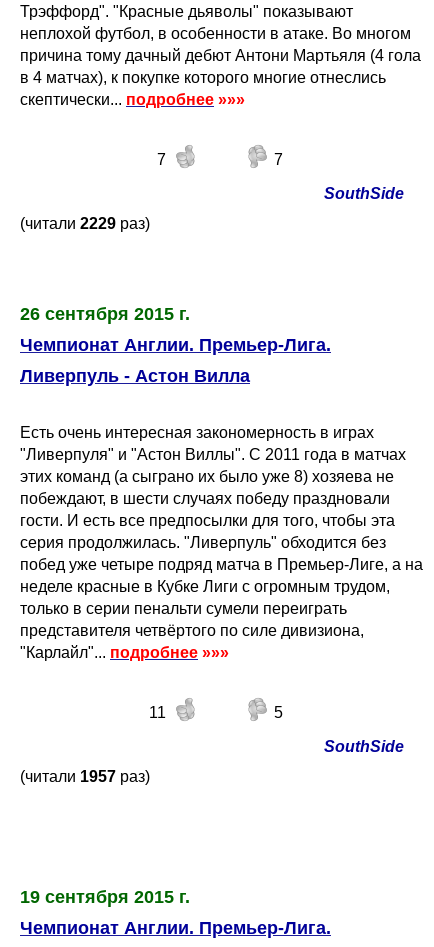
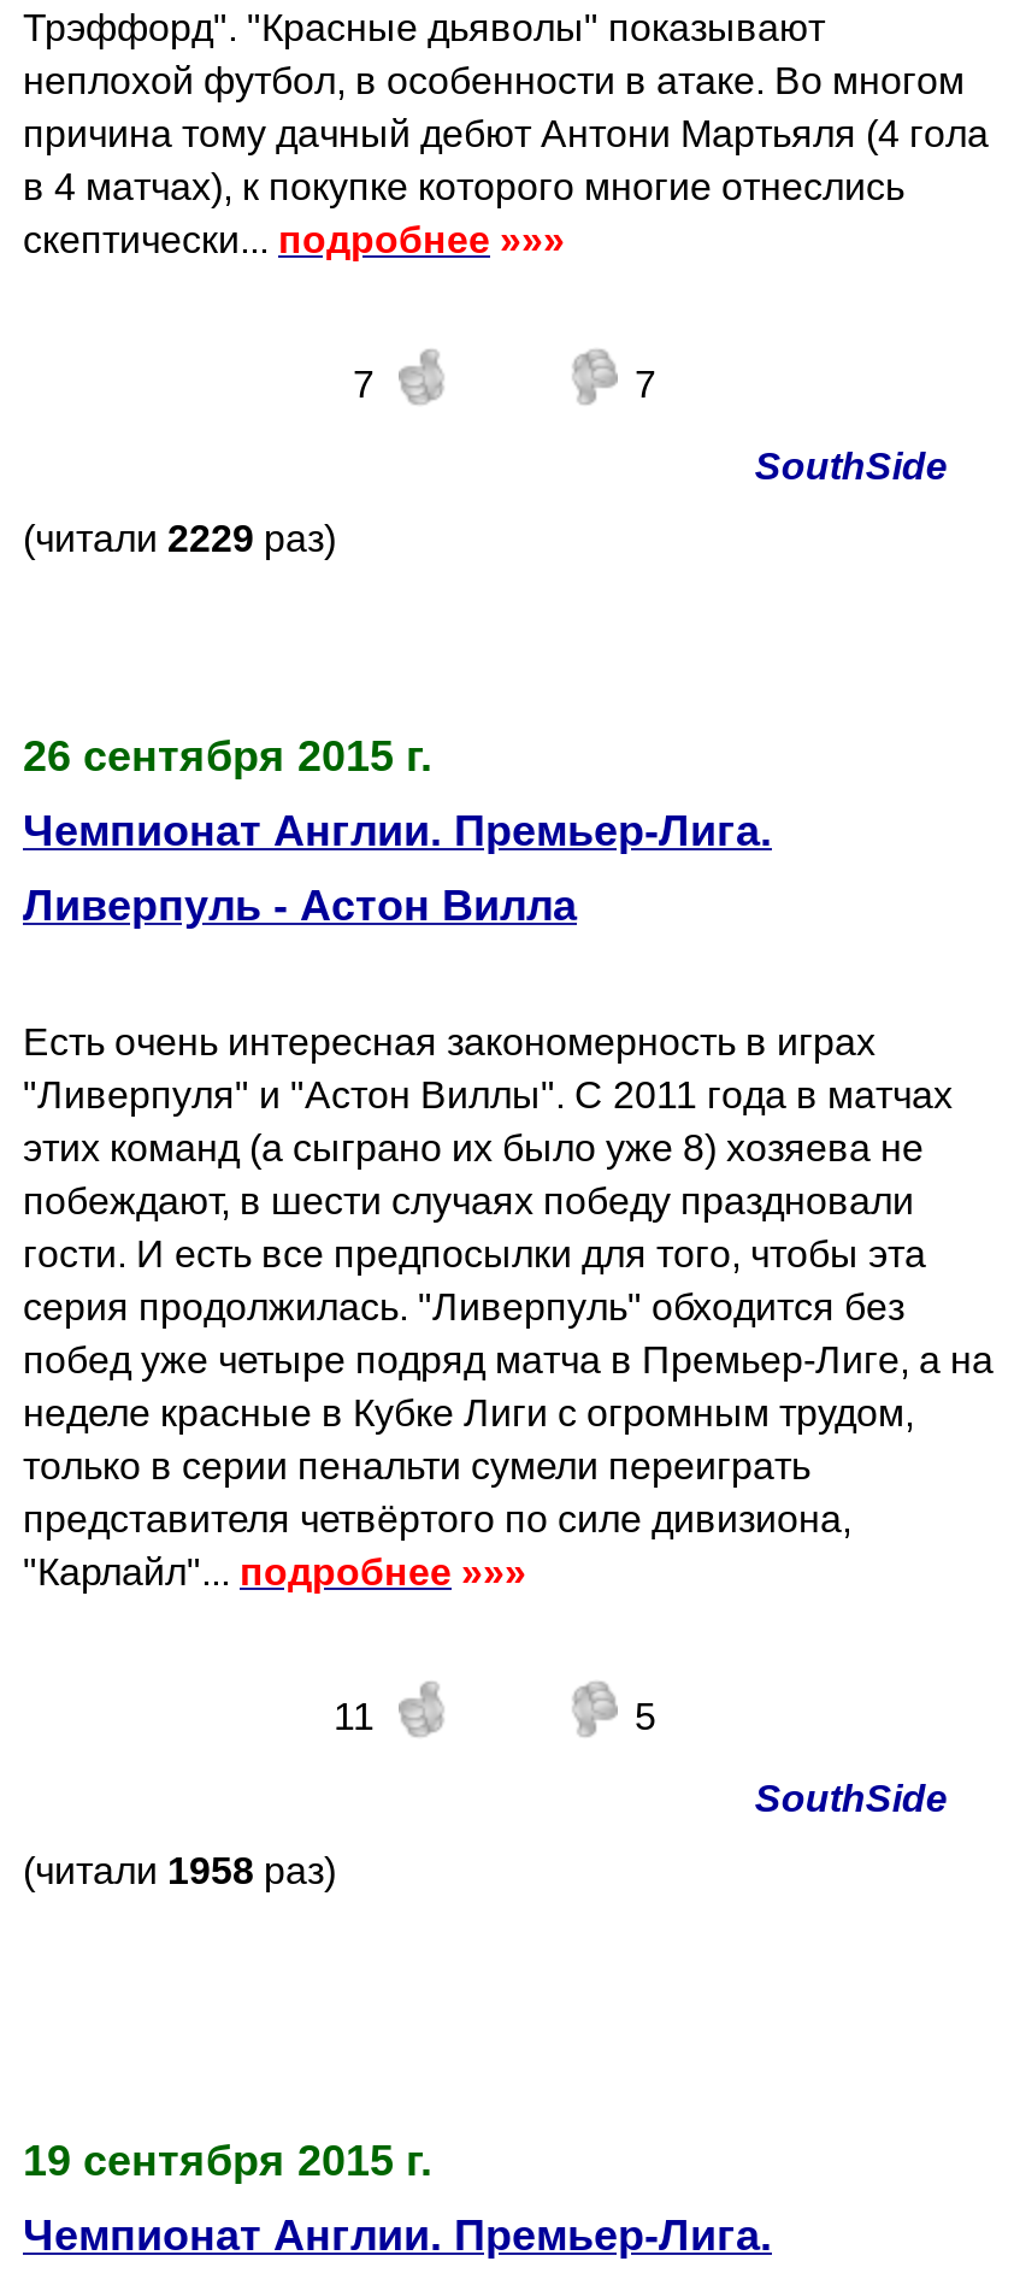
- (читали 1957 раз)
+ (читали 1958 раз)
